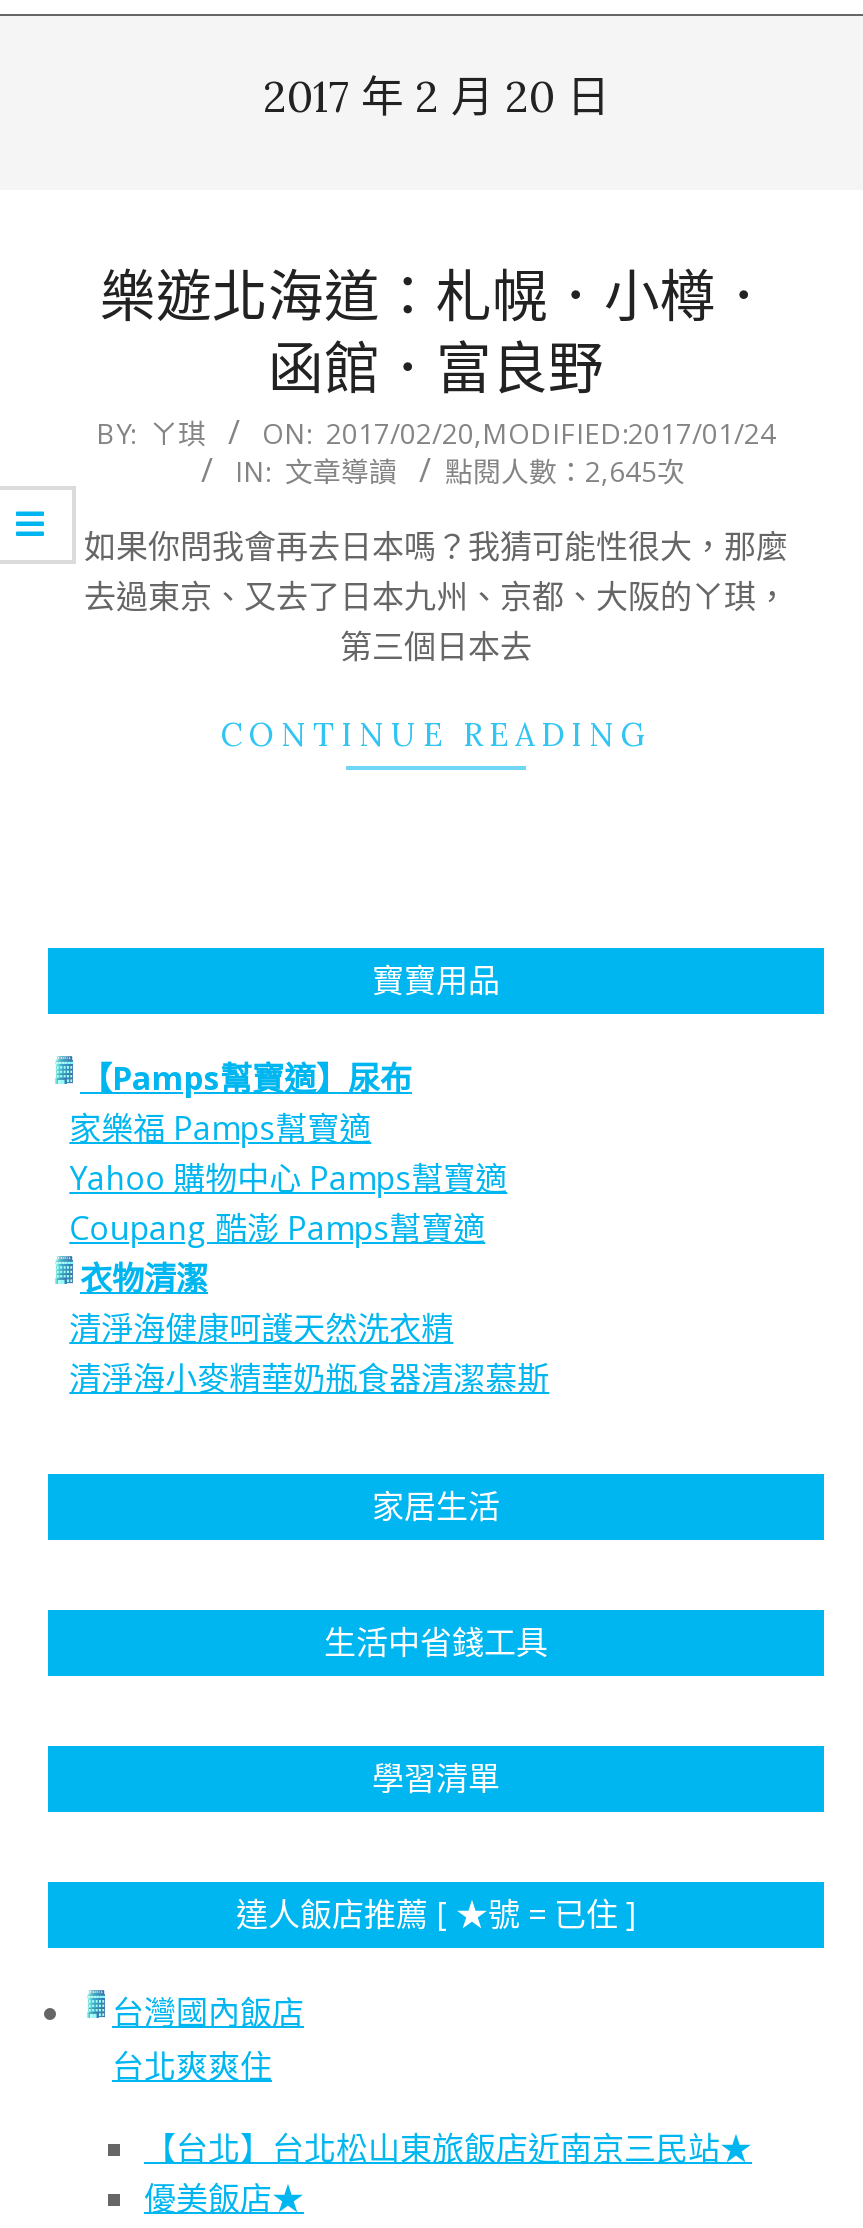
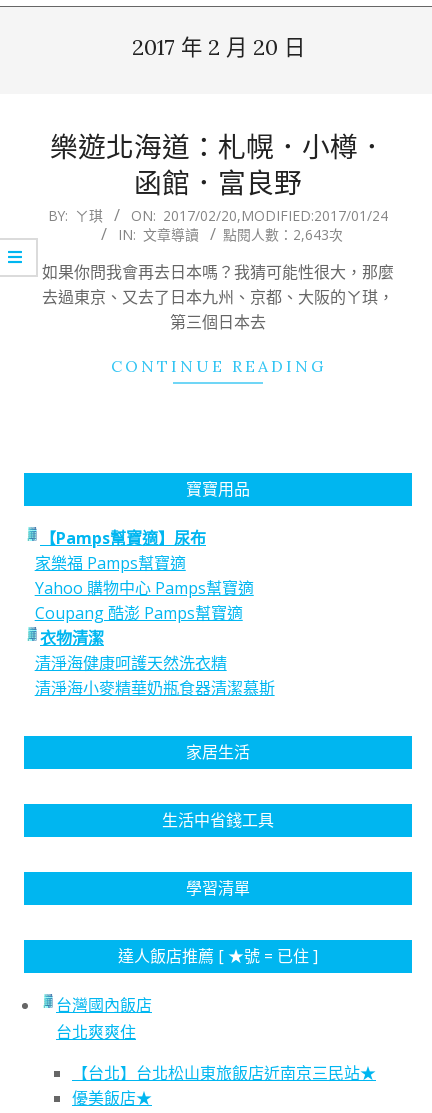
- IN: 文章導讀 點閱人數：2,645次
+ IN: 文章導讀 點閱人數：2,643次
